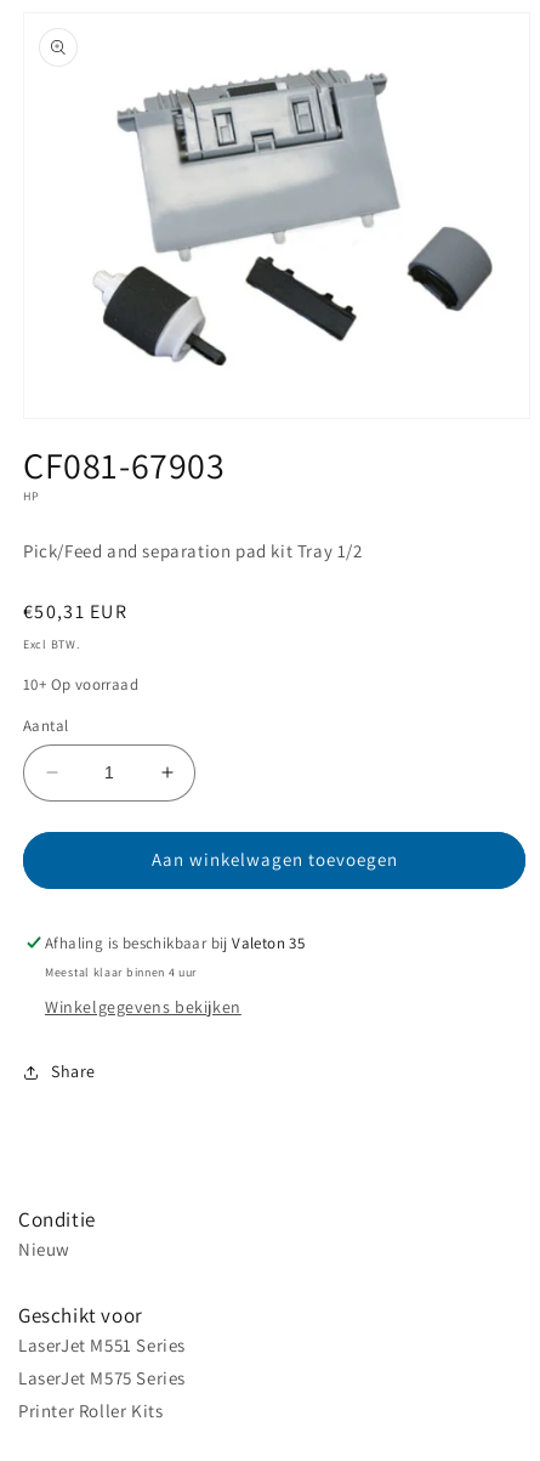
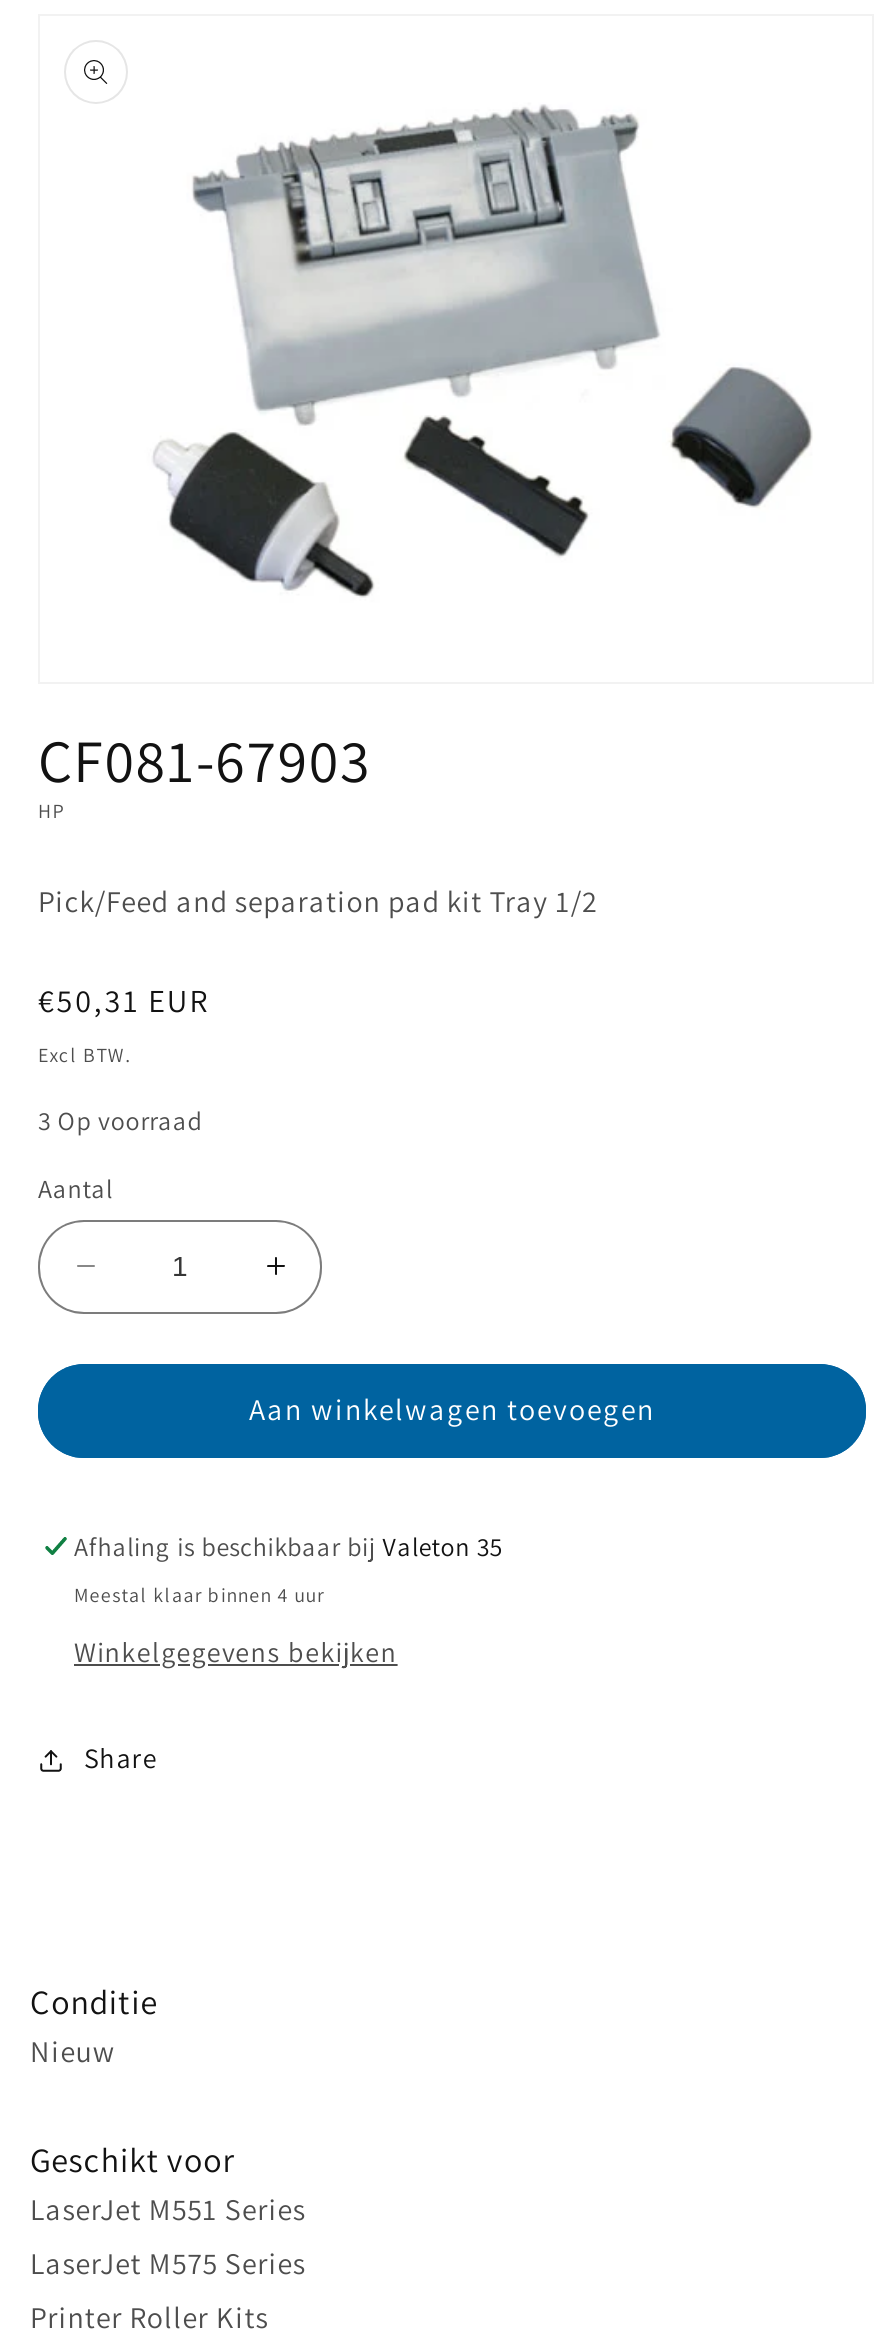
- 10+ Op voorraad
+ 3 Op voorraad
